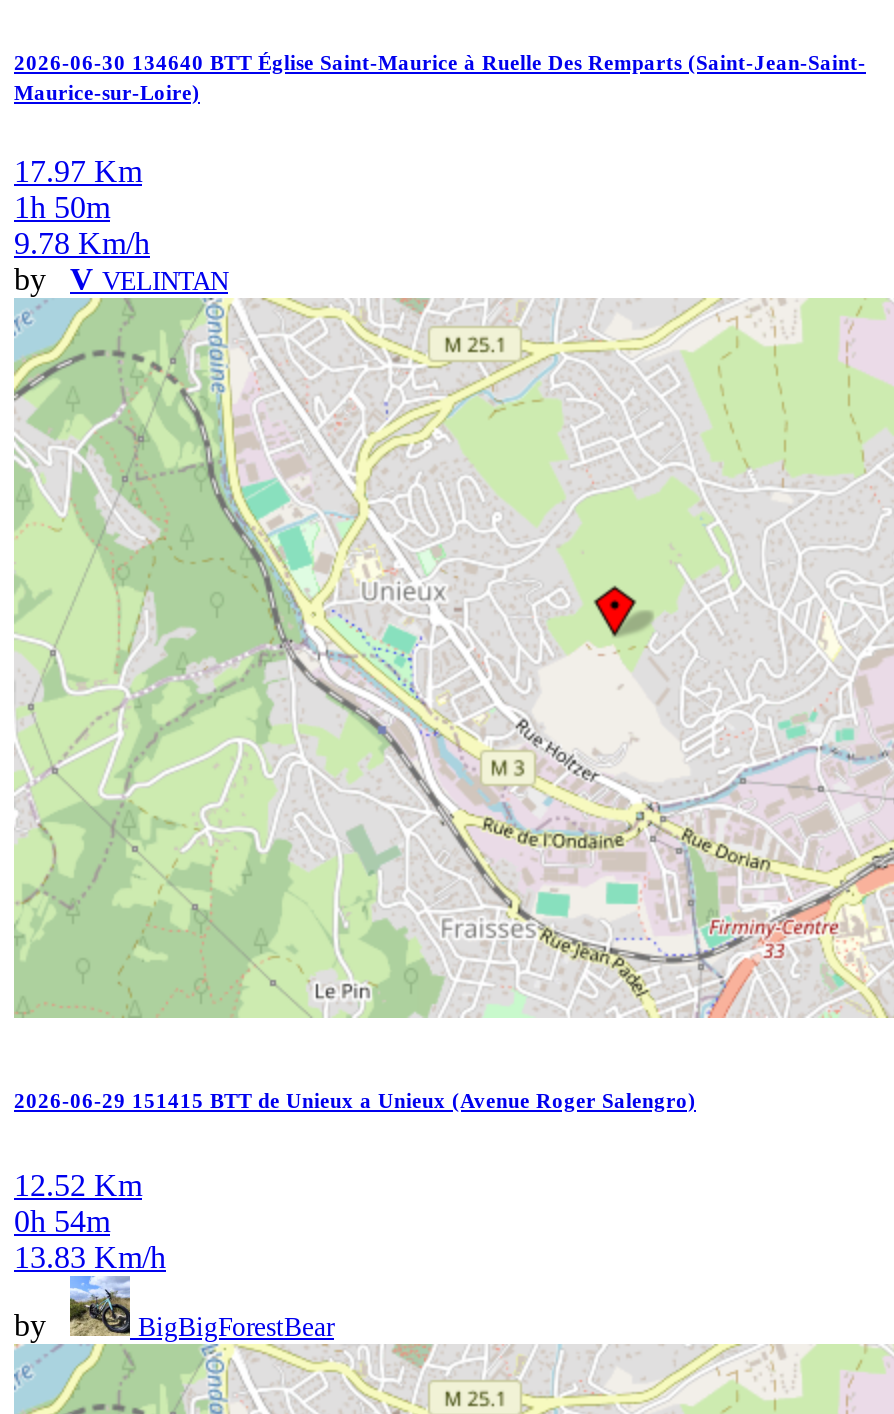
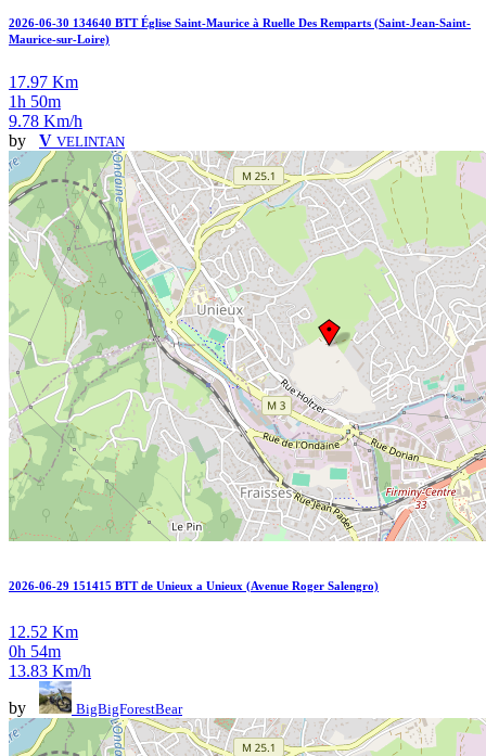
- [image]
+ [image]
